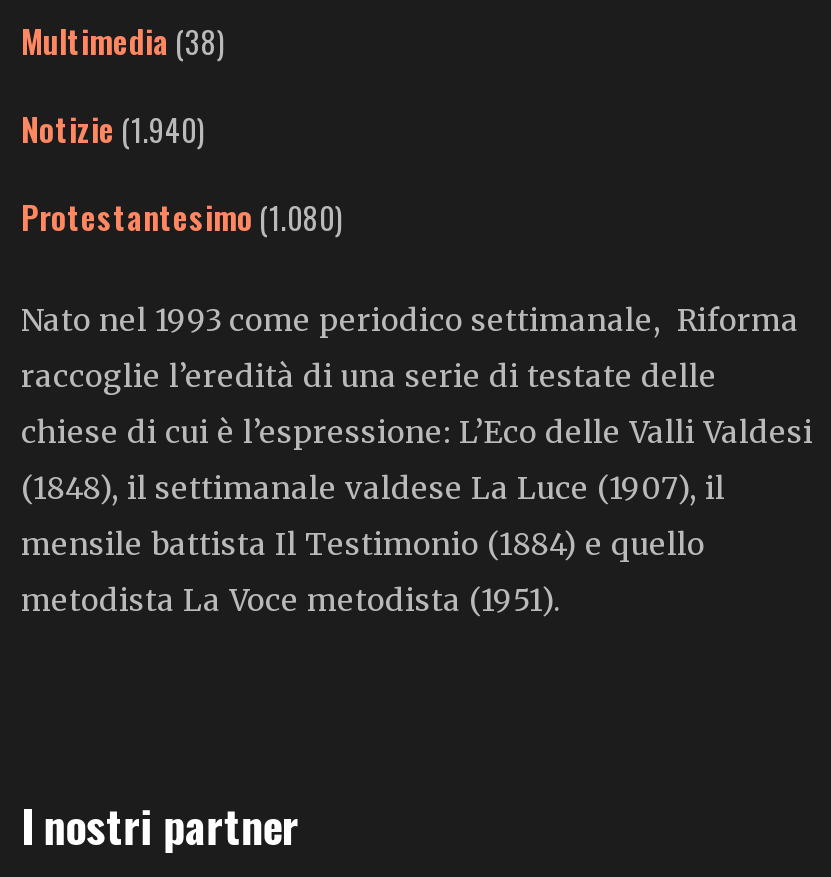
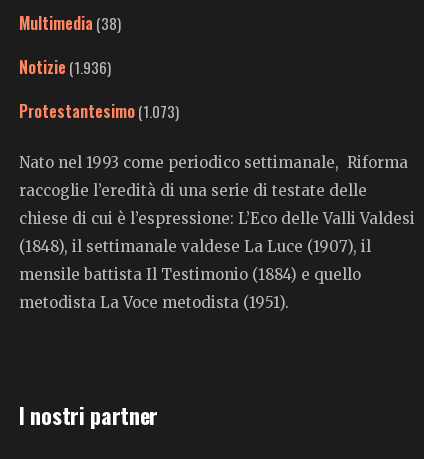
- Notizie (1.940)
+ Notizie (1.936)

- Protestantesimo (1.080)
+ Protestantesimo (1.073)
